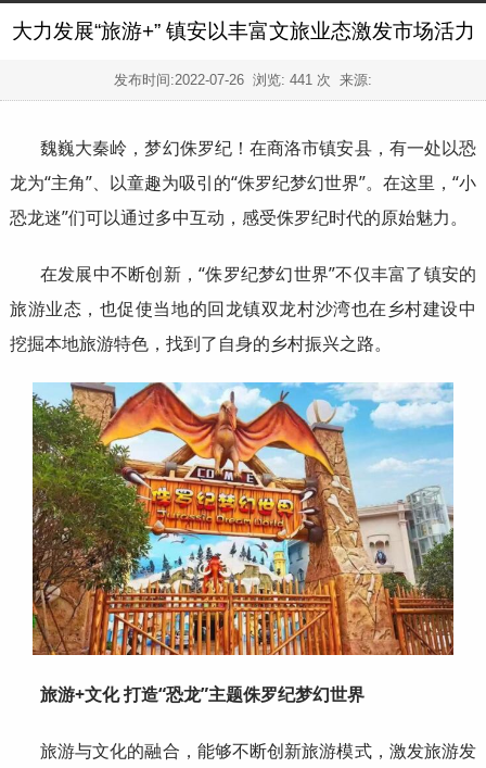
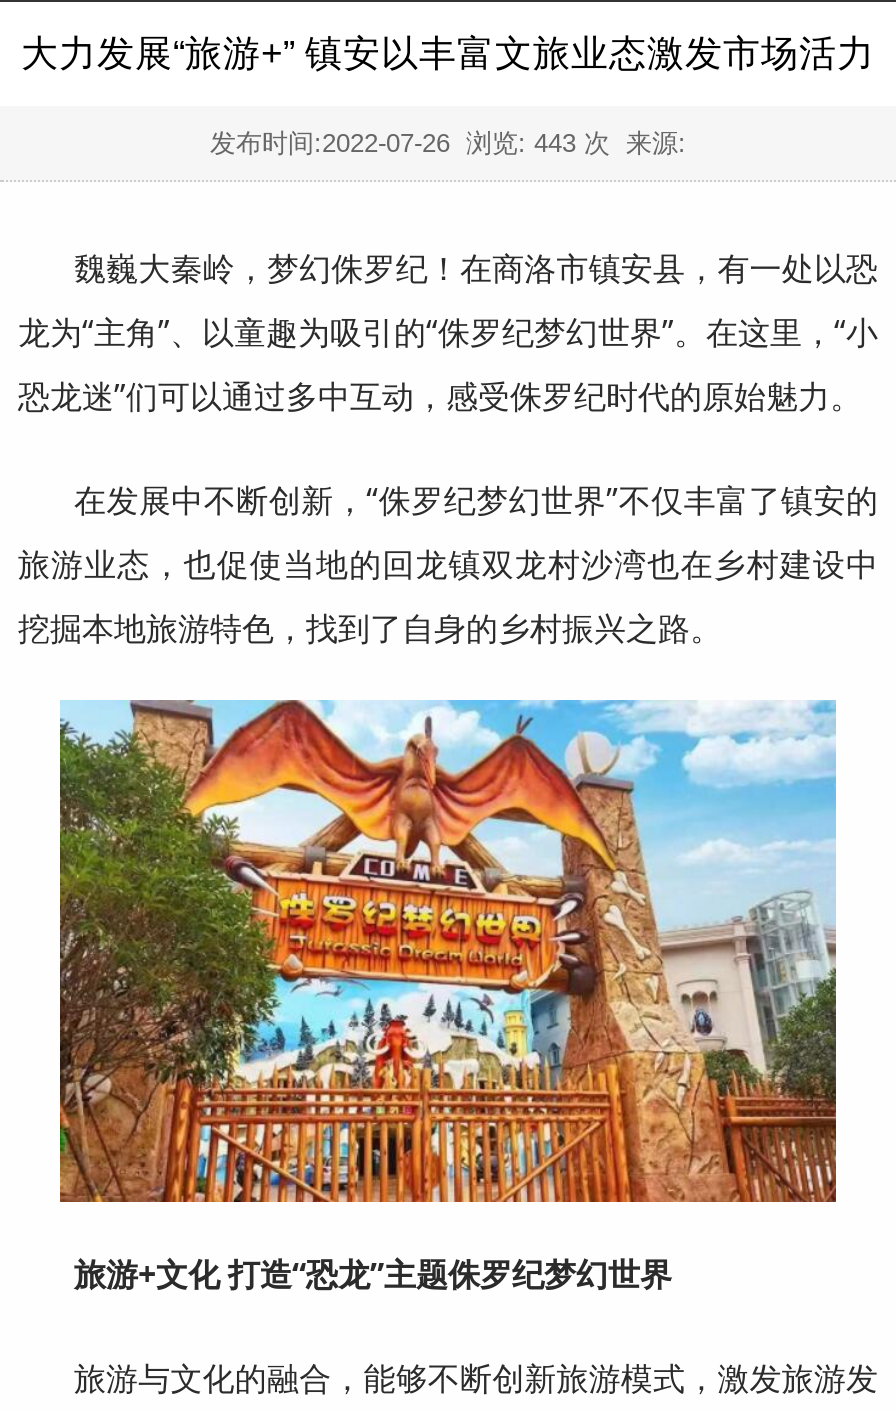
- 发布时间:2022-07-26浏览: 441 次 来源:
+ 发布时间:2022-07-26浏览: 443 次 来源:
